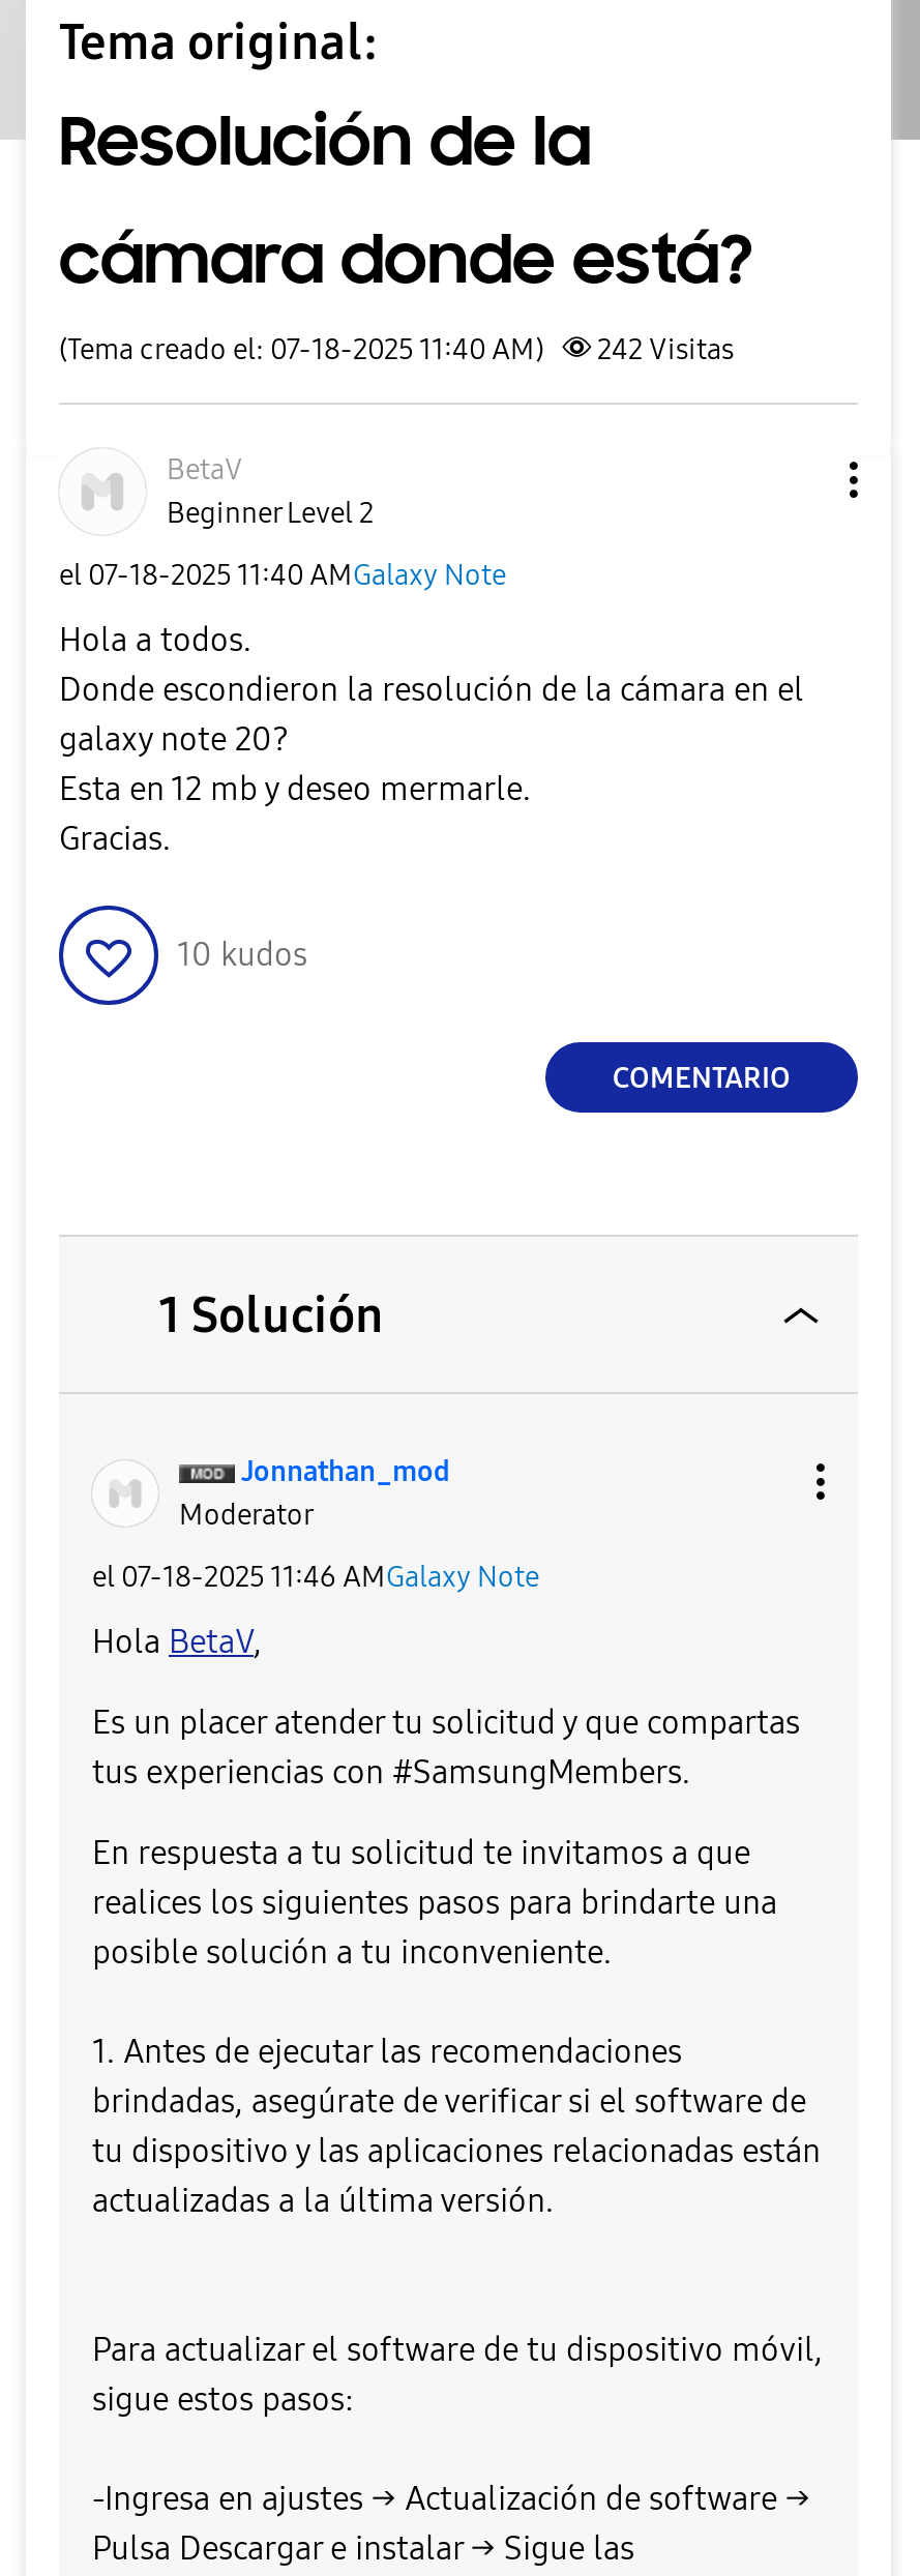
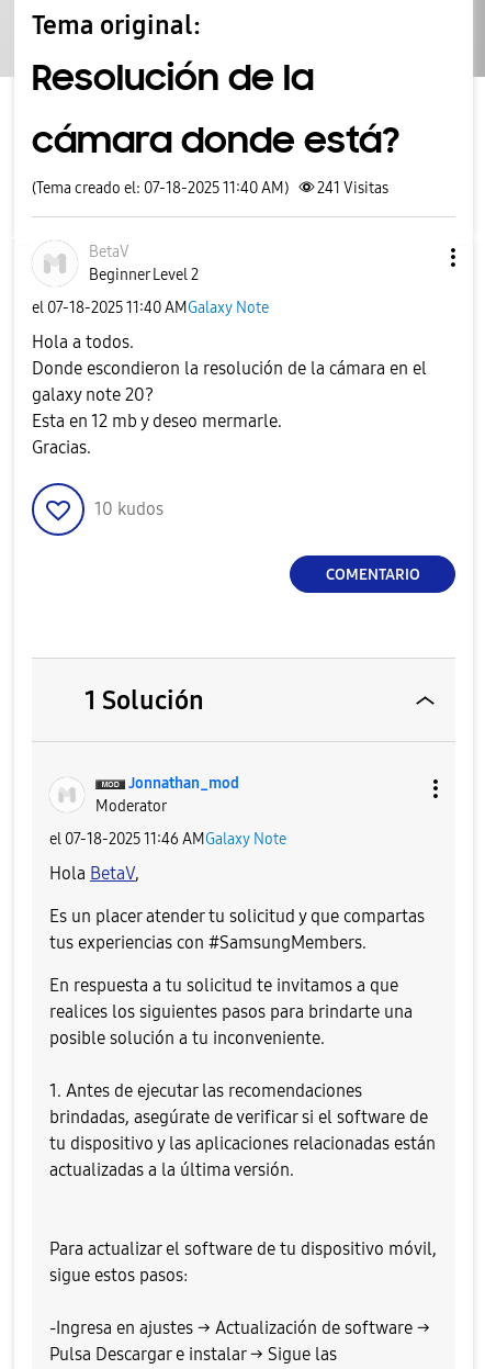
- (Tema creado el: 07-18-2025 11:40 AM) 242 Visitas
+ (Tema creado el: 07-18-2025 11:40 AM) 241 Visitas
